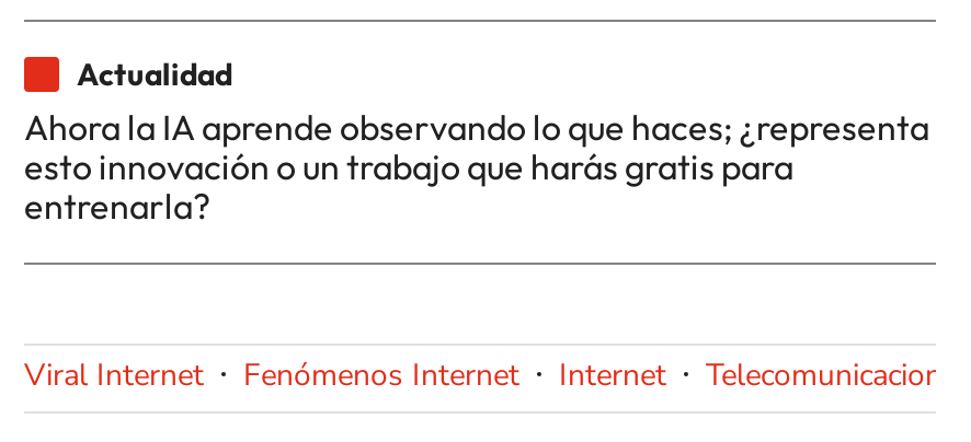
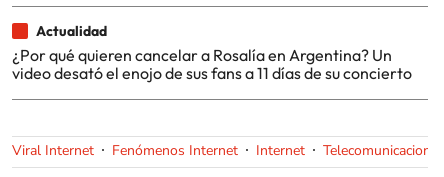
- Ahora la IA aprende observando lo que haces; ¿representa
- esto innovación o un trabajo que harás gratis para
- entrenarla?
+ ¿Por qué quieren cancelar a Rosalía en Argentina? Un
+ video desató el enojo de sus fans a 11 días de su concierto
